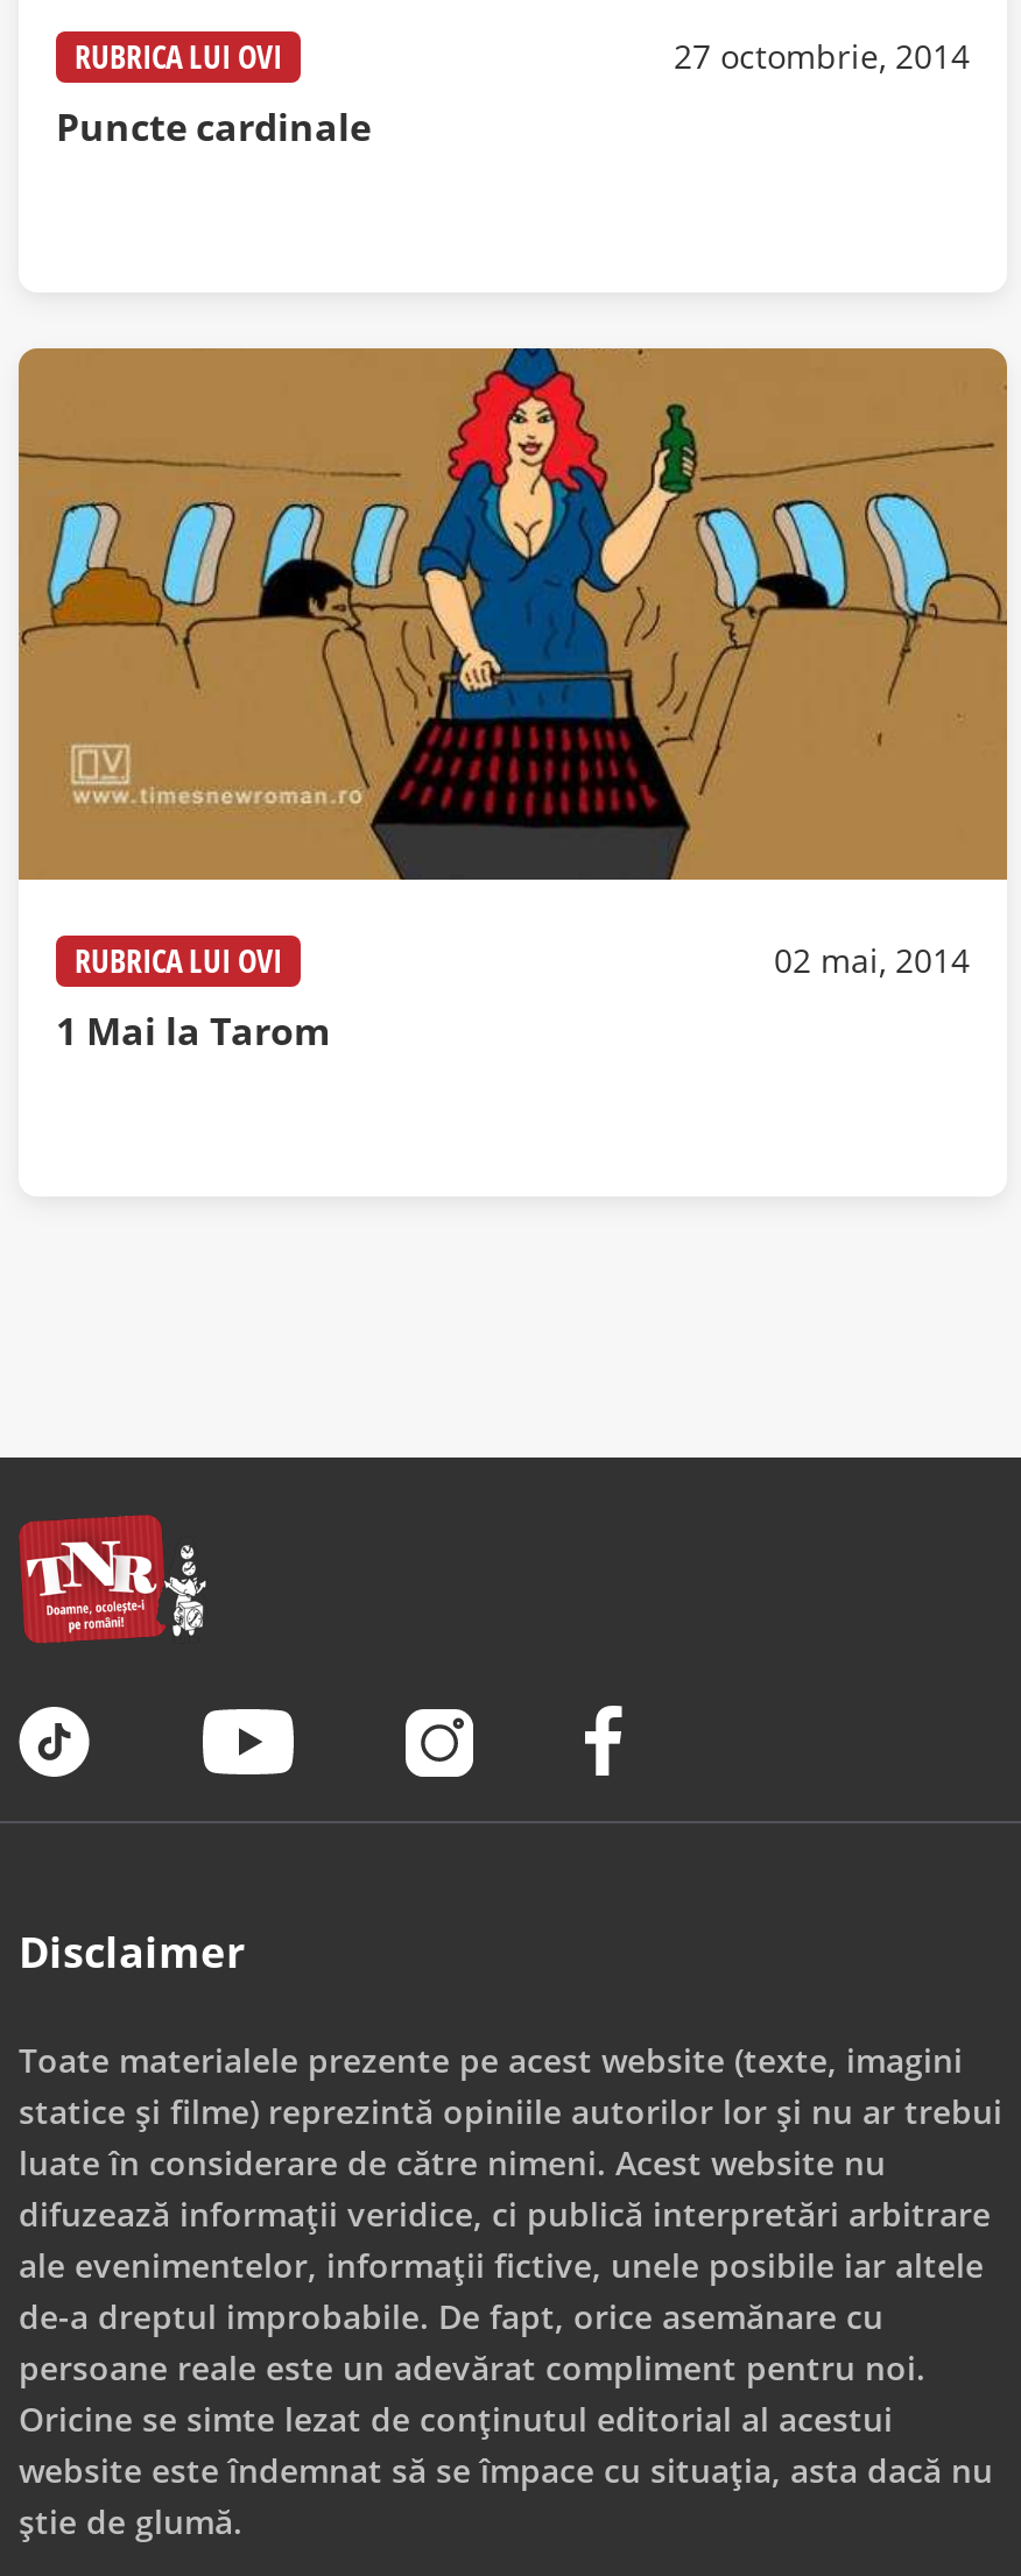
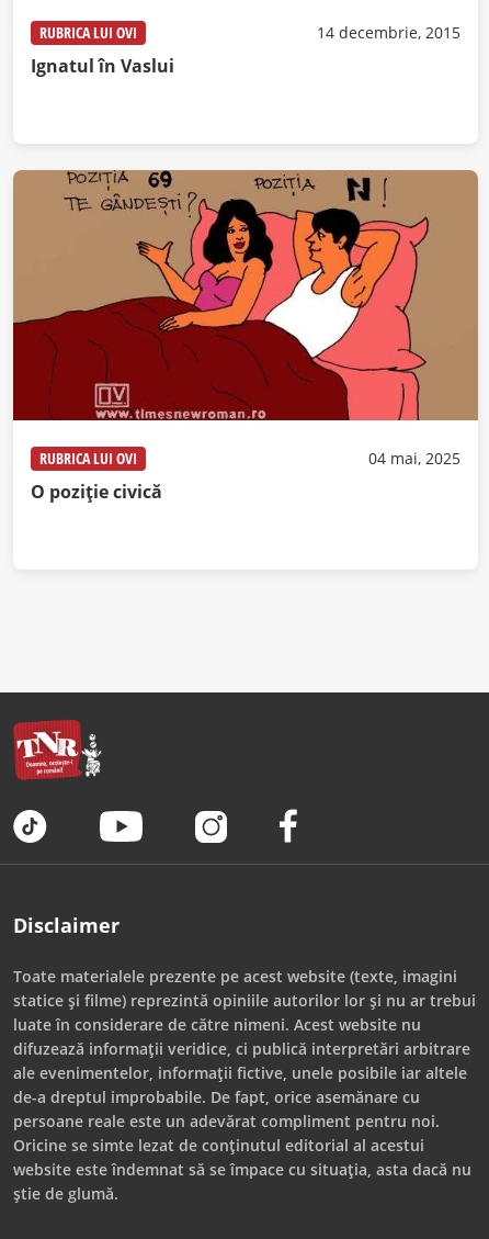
- 27 octombrie, 2014
+ 14 decembrie, 2015

- Puncte cardinale
+ Ignatul în Vaslui

- [image]
- 02 mai, 2014
+ [image]
+ 04 mai, 2025

- 1 Mai la Tarom
+ O poziție civică
